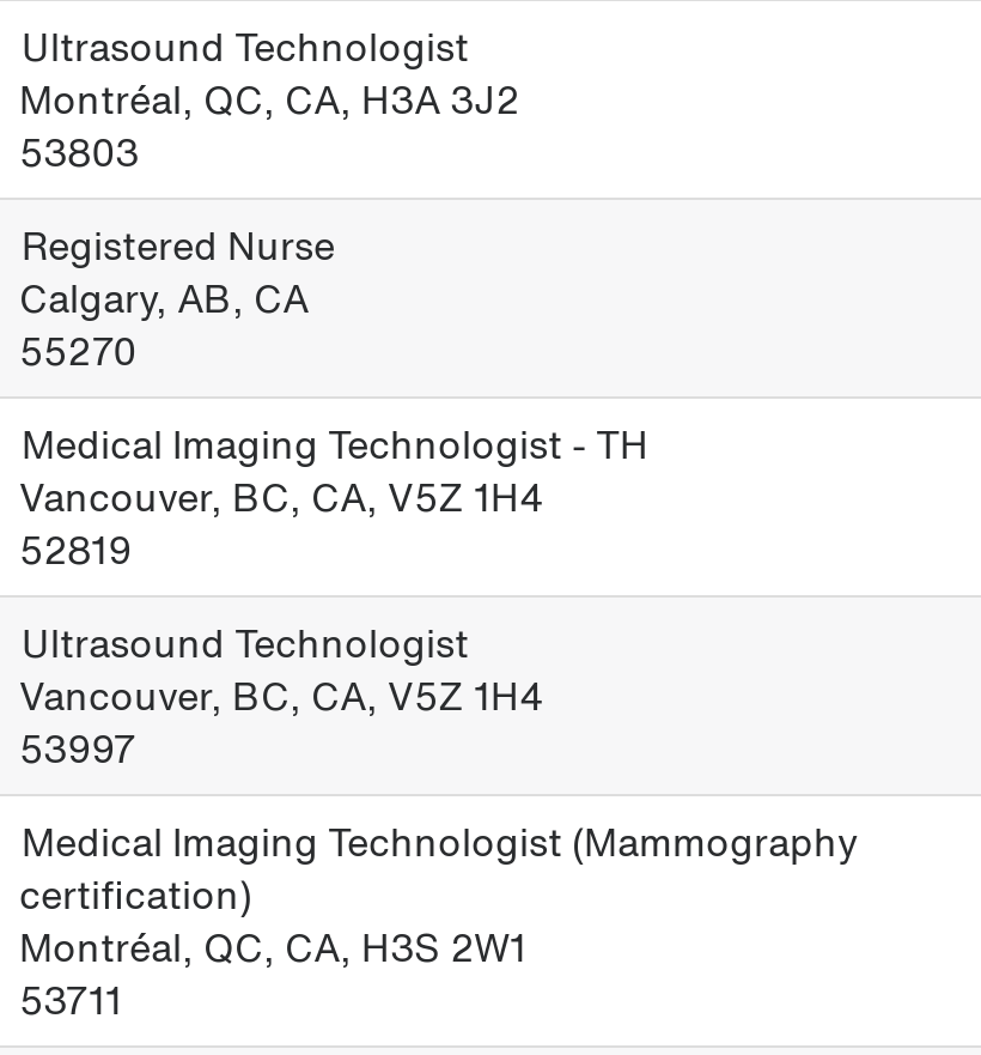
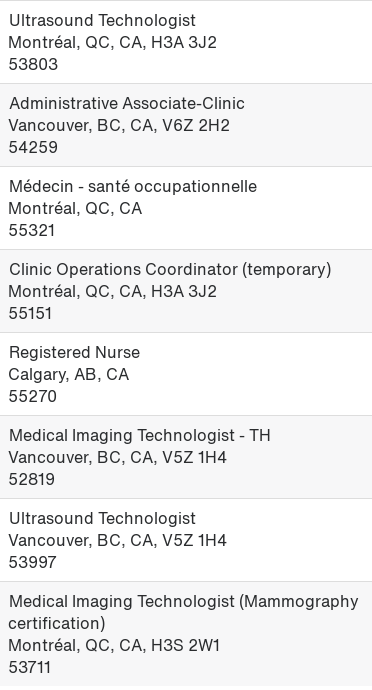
+ Administrative Associate-Clinic
+ Vancouver, BC, CA, V6Z 2H2
+ 54259
+ Médecin - santé occupationnelle
+ Montréal, QC, CA
+ 55321
+ Clinic Operations Coordinator (temporary)
+ Montréal, QC, CA, H3A 3J2
+ 55151
